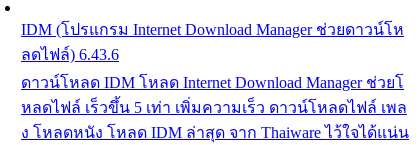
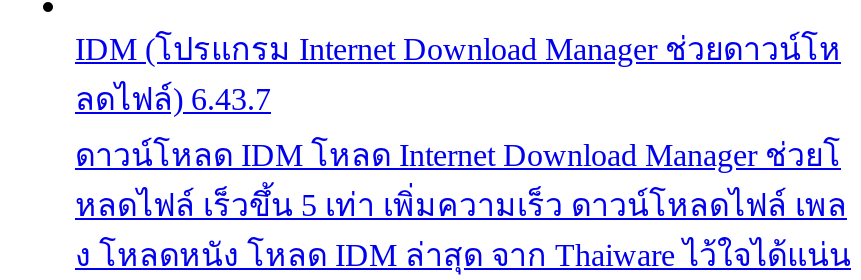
- ลดไฟล์) 6.43.6
+ ลดไฟล์) 6.43.7
